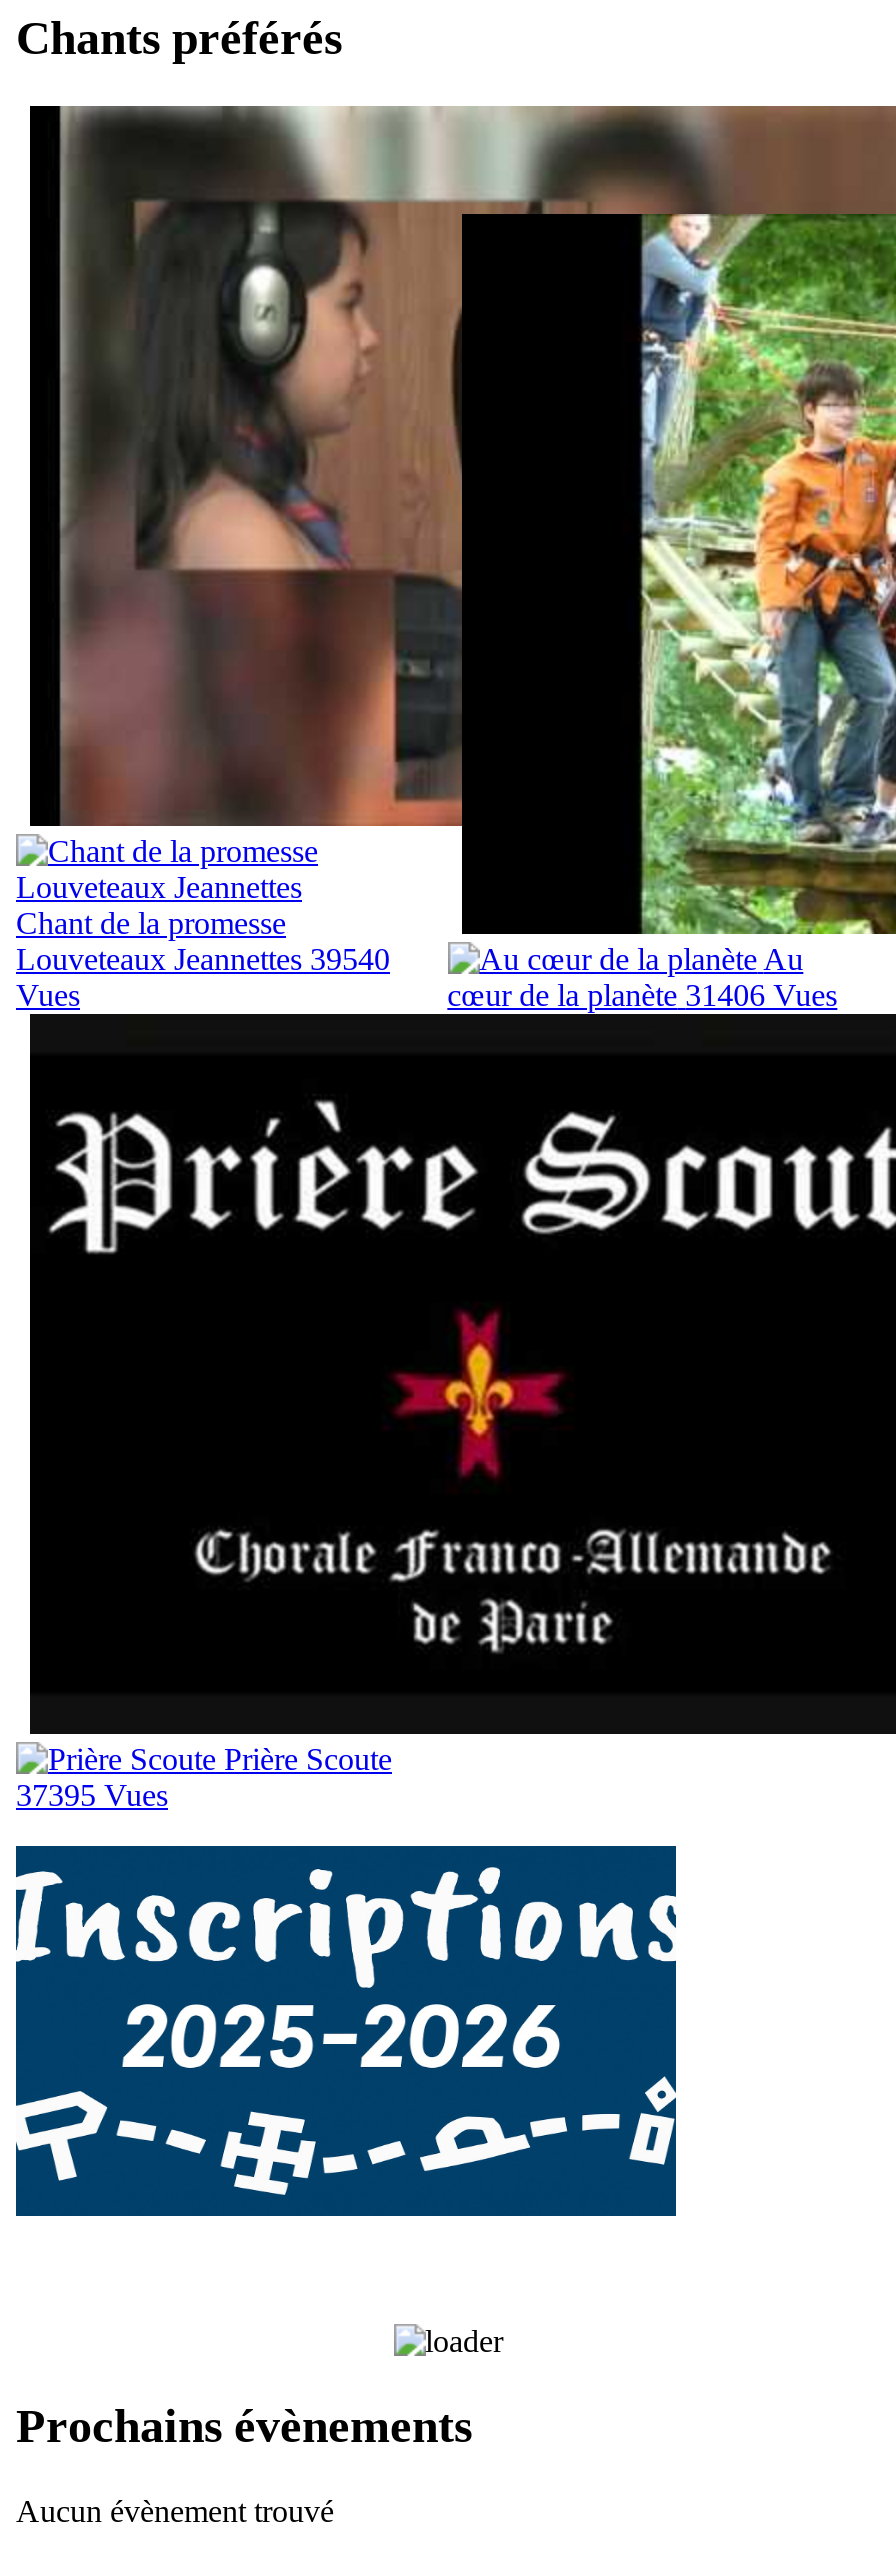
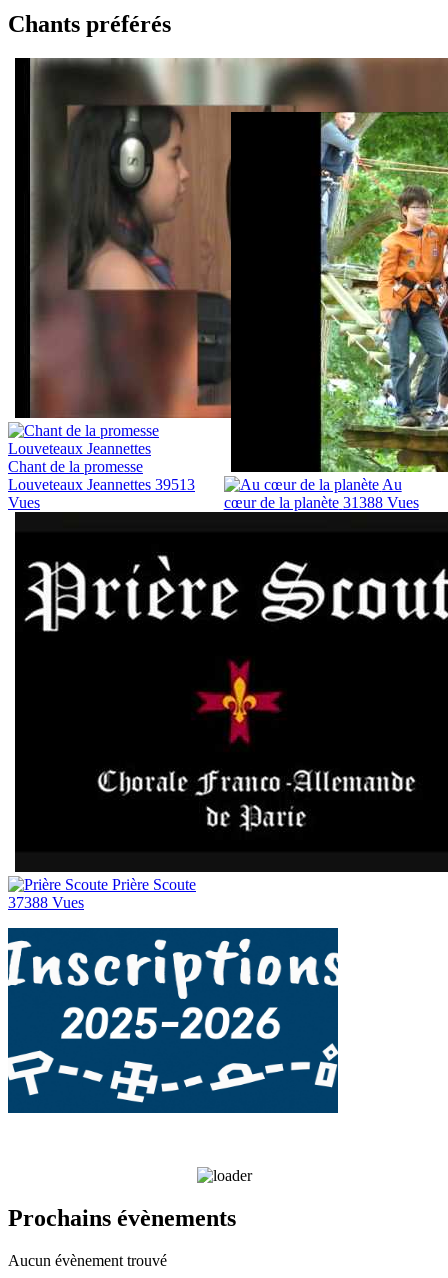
- Louveteaux Jeannettes 39540
+ Louveteaux Jeannettes 39513

- cœur de la planète 31406 Vues
+ cœur de la planète 31388 Vues

- 37395 Vues
+ 37388 Vues
